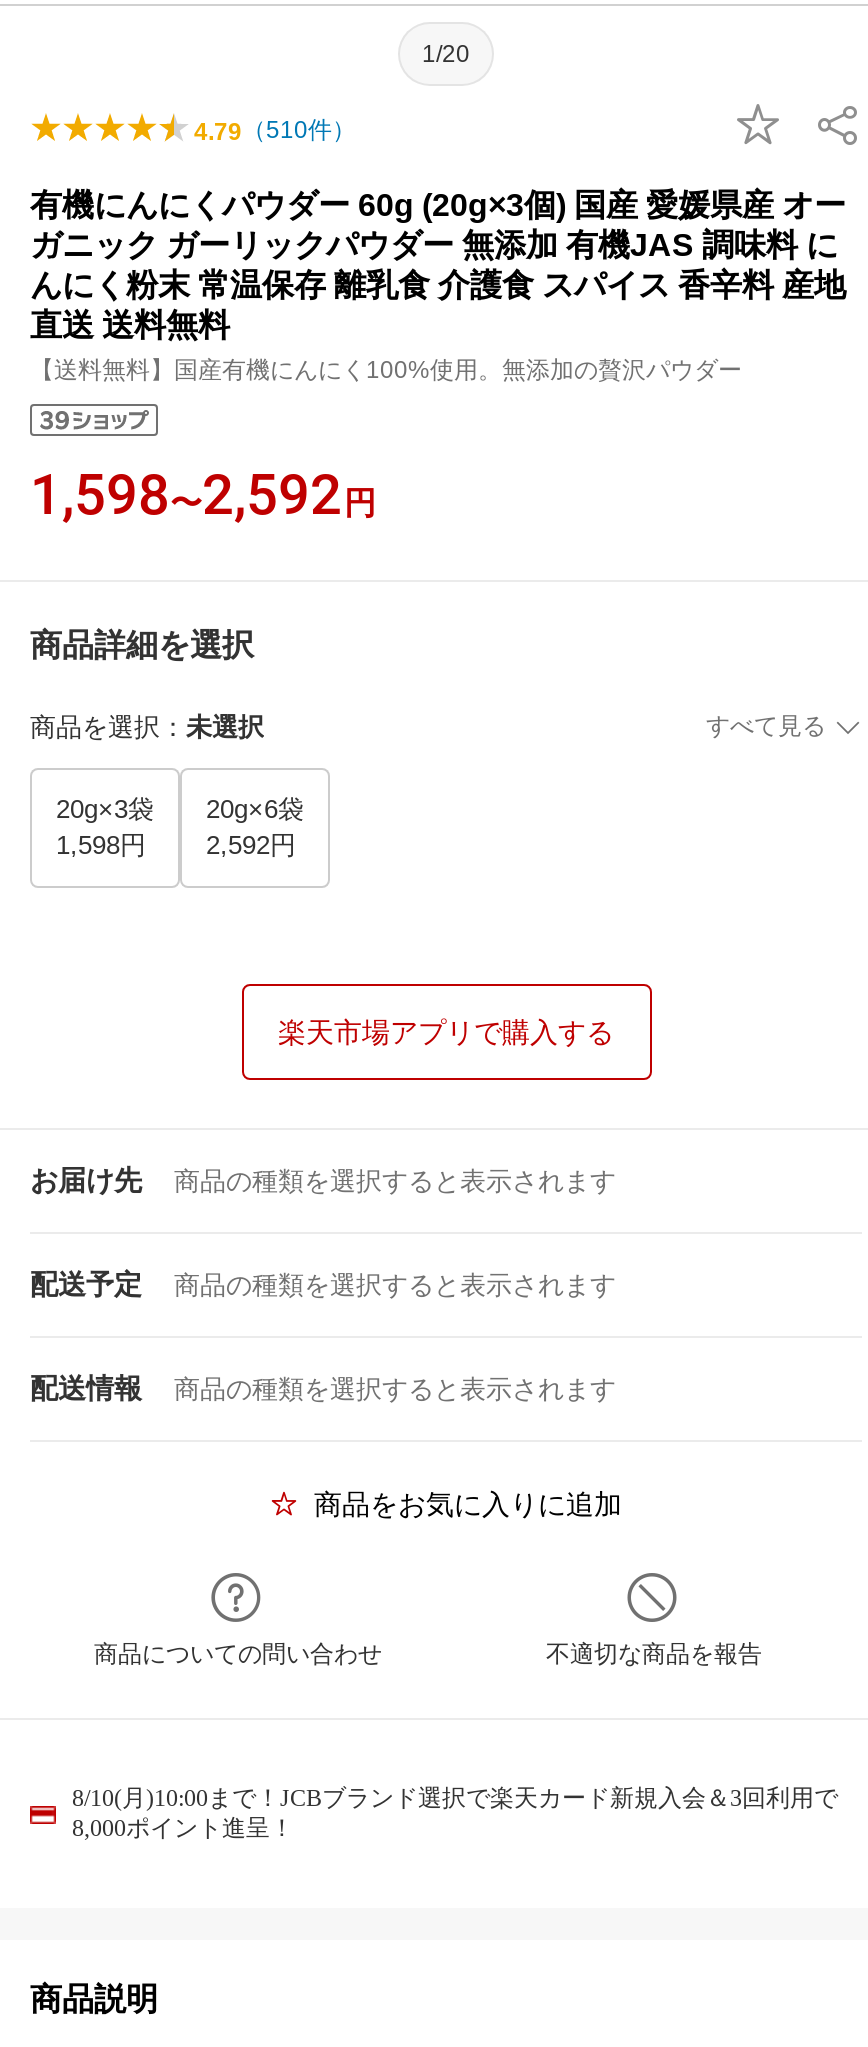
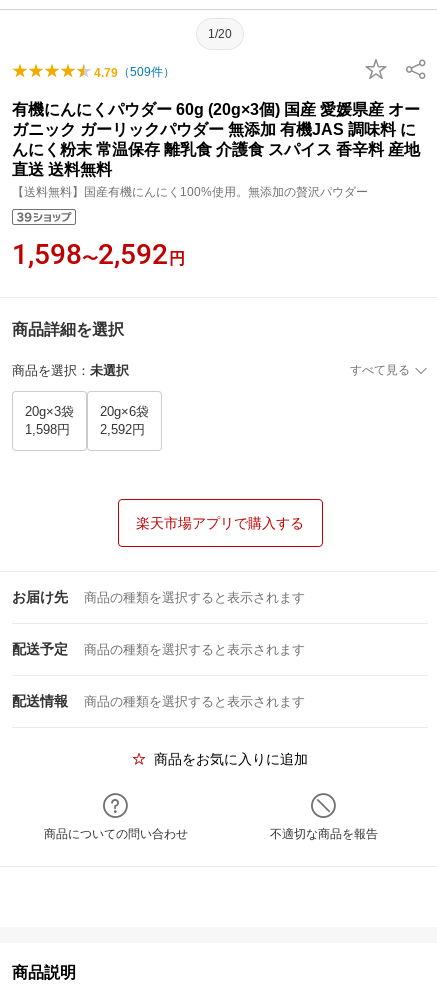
- 4.79（510件）
+ 4.79（509件）

- 8/10(月)10:00まで！JCBブランド選択で楽天カード新規入会＆3回利用で
- 8,000ポイント進呈！
